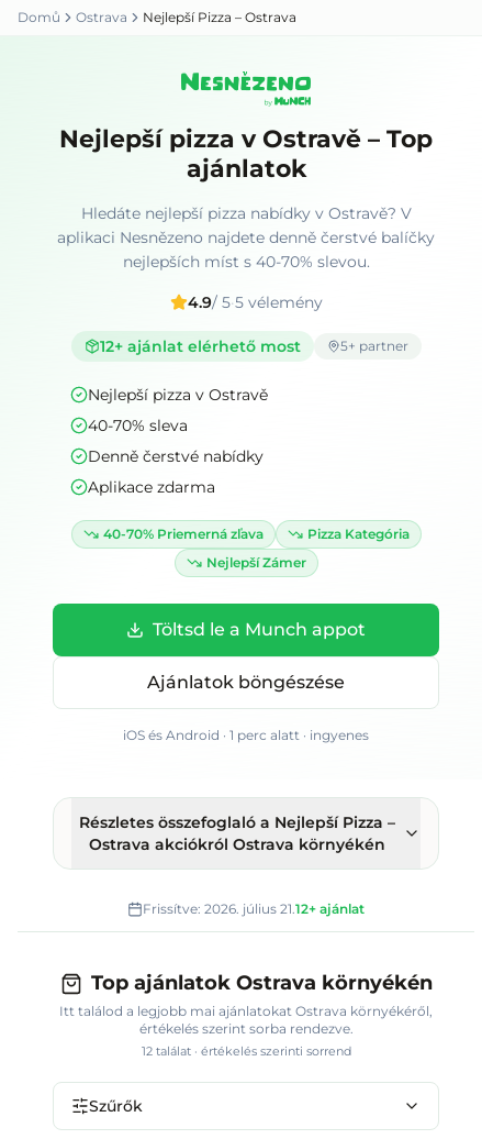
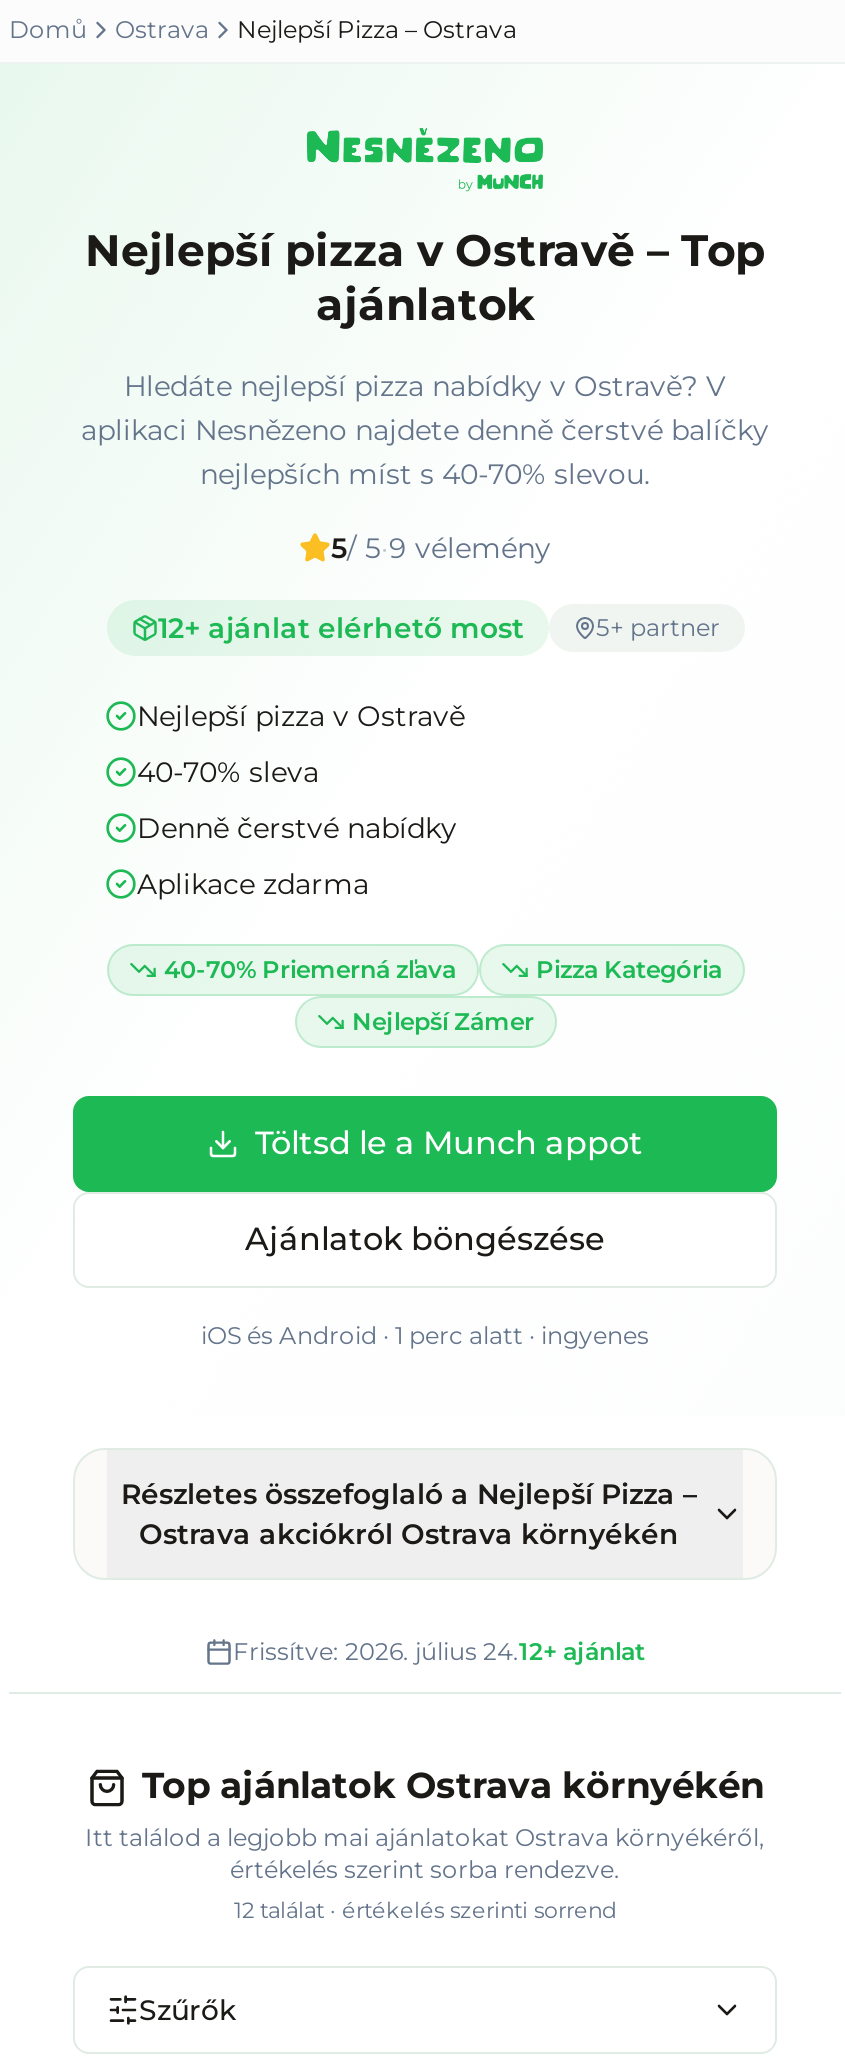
- 4.9/ 5 · 5 vélemény
+ 5/ 5 · 9 vélemény

- Frissítve: 2026. július 21.12+ ajánlat
+ Frissítve: 2026. július 24.12+ ajánlat
